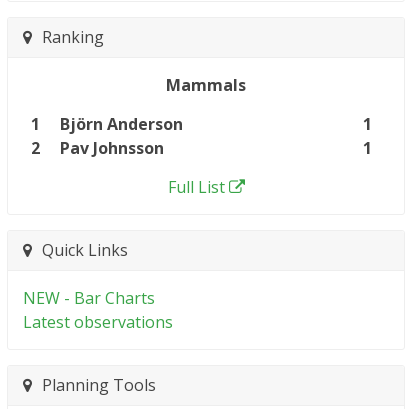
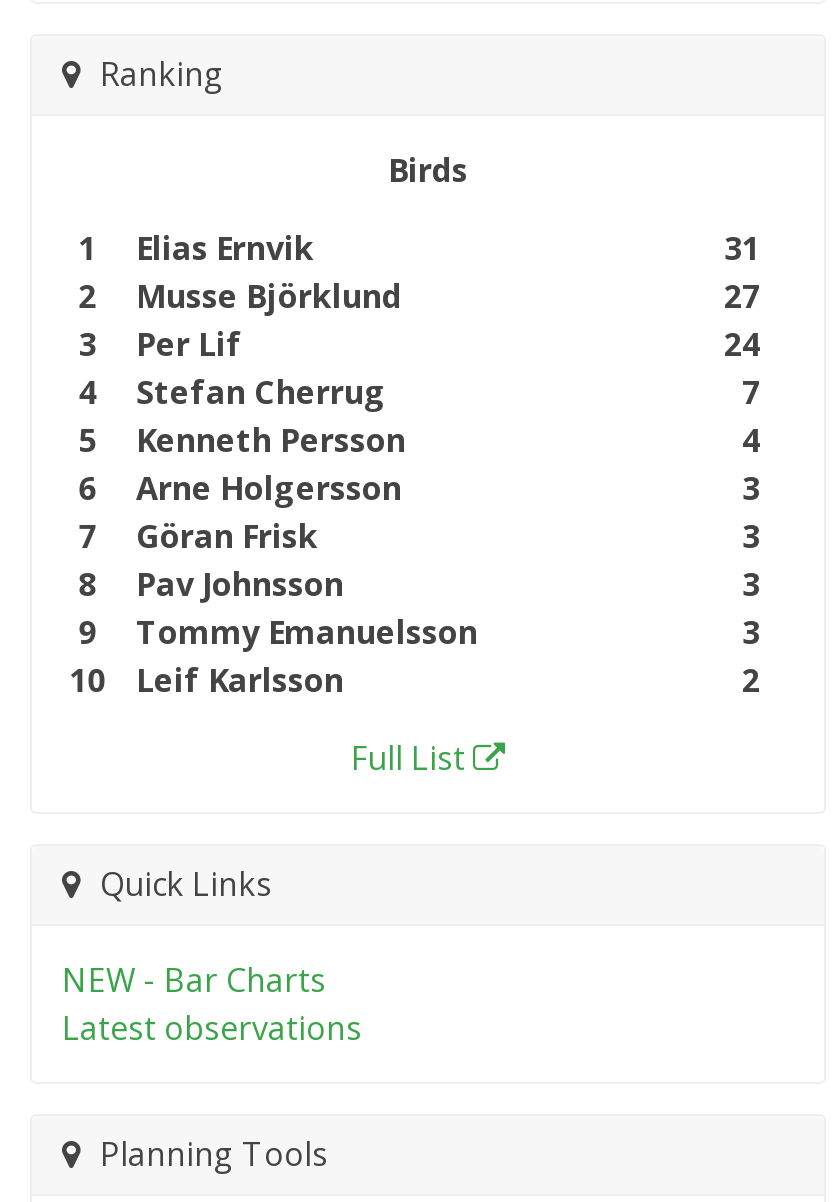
- Mammals
+ Birds

- Björn Anderson
- 1
+ Elias Ernvik
+ 31

- 1
+ 3
+ 9
+ Tommy Emanuelsson
+ 3
+ 10
+ Leif Karlsson
+ 2

+ Musse Björklund
+ 27
+ 3
+ Per Lif
+ 24
+ 4
+ Stefan Cherrug
+ 7
+ 5
+ Kenneth Persson
+ 4
+ 6
+ Arne Holgersson
+ 3
+ 7
+ Göran Frisk
+ 3
+ 8
